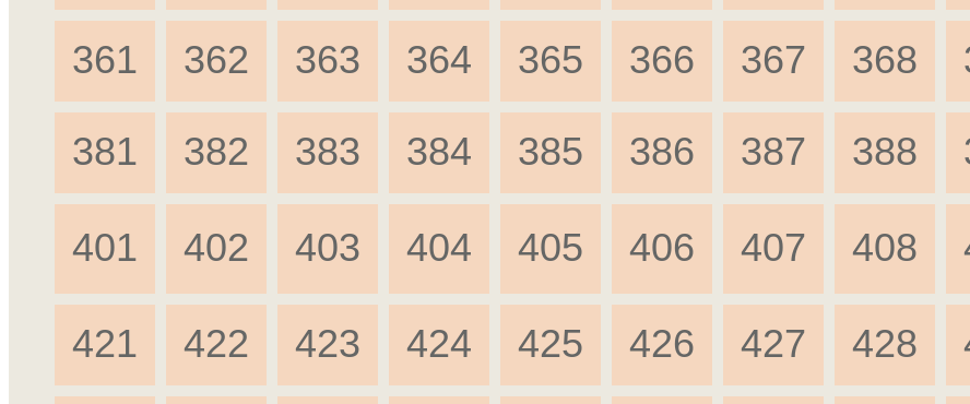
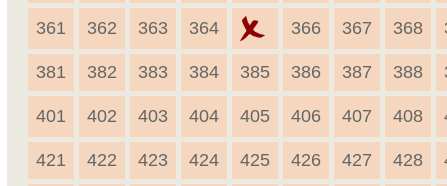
- 365
